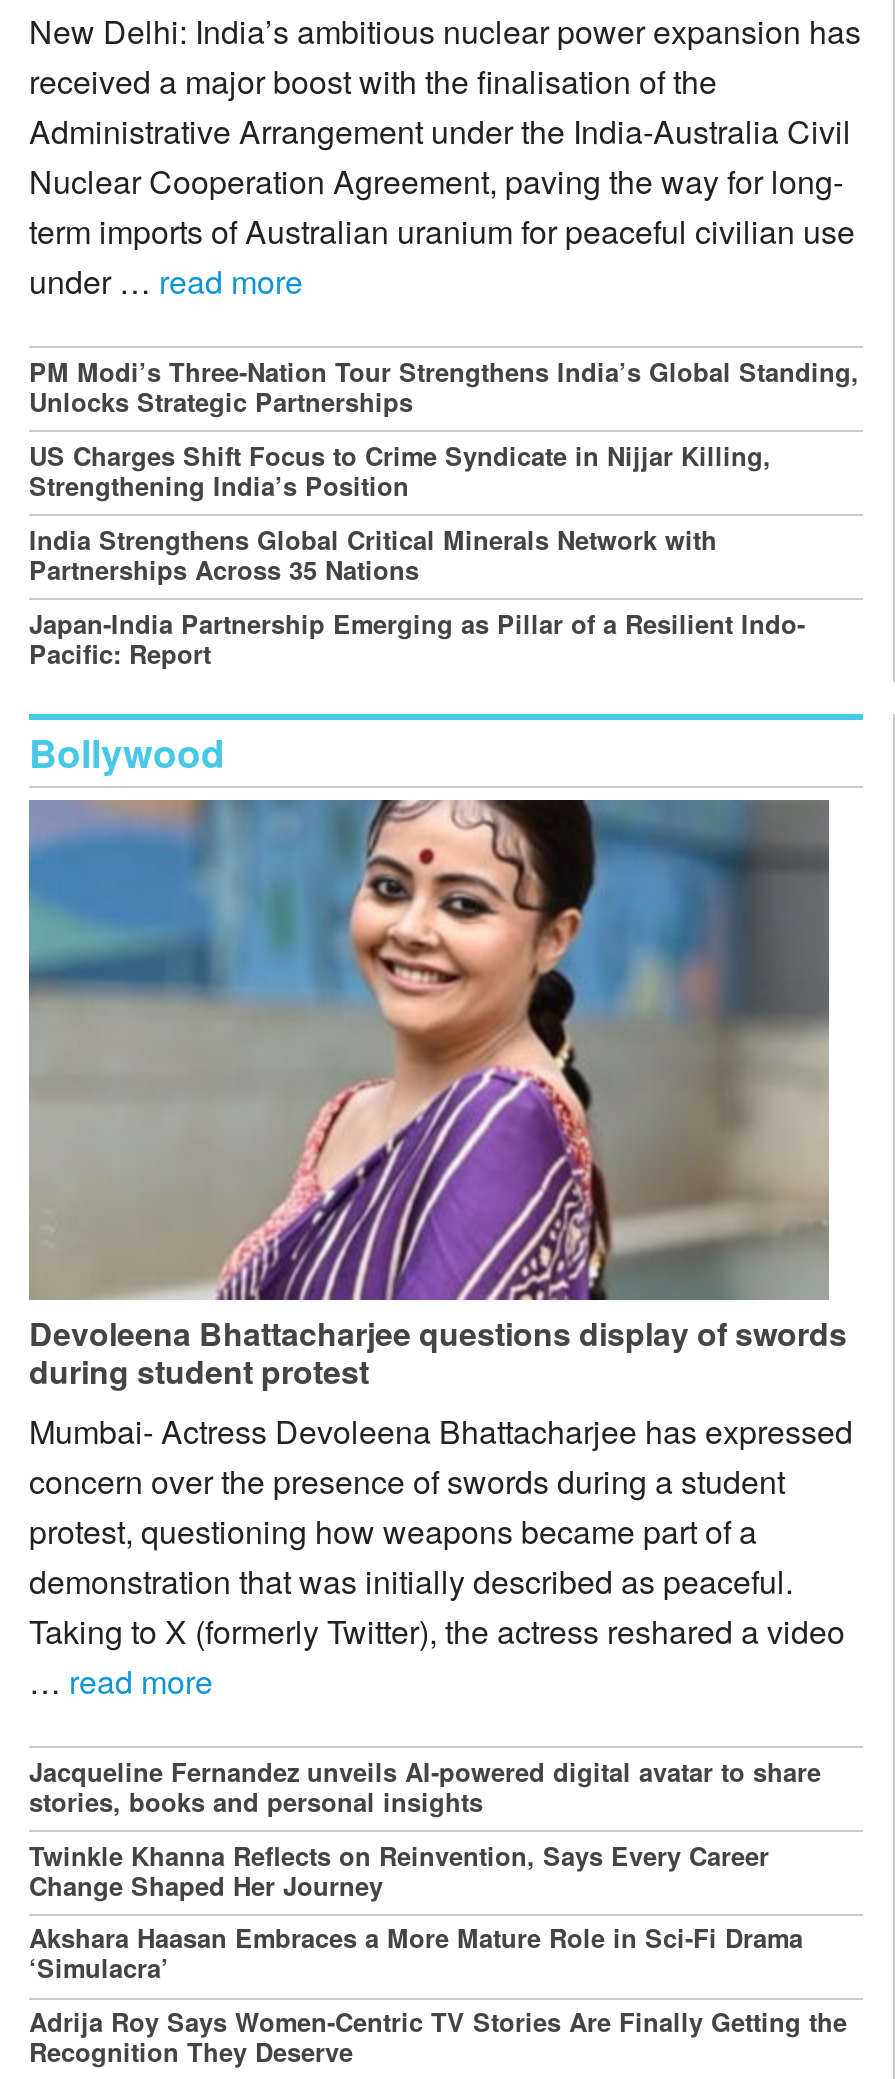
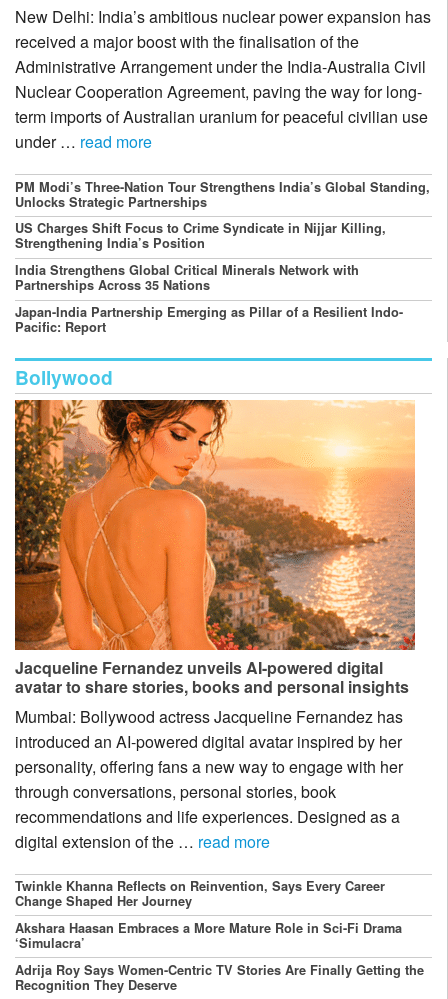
- [image]
+ [image]

- Devoleena Bhattacharjee questions display of swords
- during student protest
- Mumbai- Actress Devoleena Bhattacharjee has expressed
- concern over the presence of swords during a student
- protest, questioning how weapons became part of a
- demonstration that was initially described as peaceful.
- Taking to X (formerly Twitter), the actress reshared a video
- … read more
- Jacqueline Fernandez unveils AI-powered digital avatar to share
- stories, books and personal insights
+ Jacqueline Fernandez unveils AI-powered digital
+ avatar to share stories, books and personal insights
+ Mumbai: Bollywood actress Jacqueline Fernandez has
+ introduced an AI-powered digital avatar inspired by her
+ personality, offering fans a new way to engage with her
+ through conversations, personal stories, book
+ recommendations and life experiences. Designed as a
+ digital extension of the … read more
